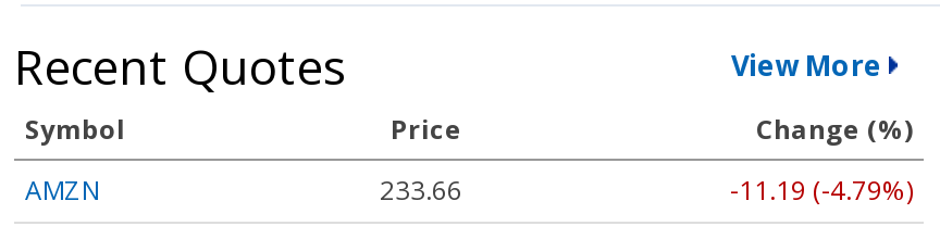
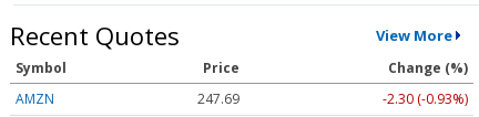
- 233.66
+ 247.69

- -11.19 (-4.79%)
+ -2.30 (-0.93%)
